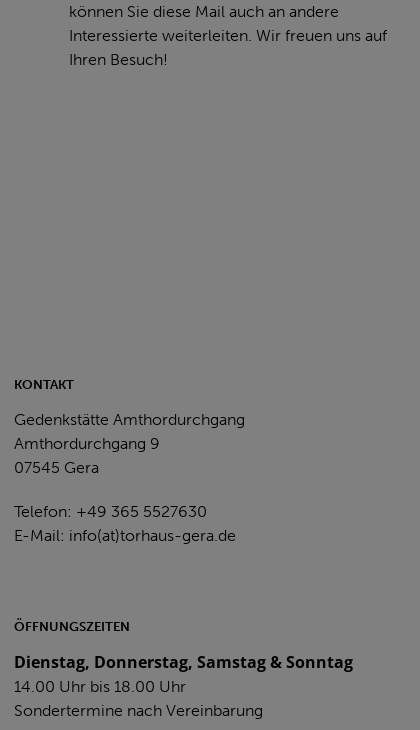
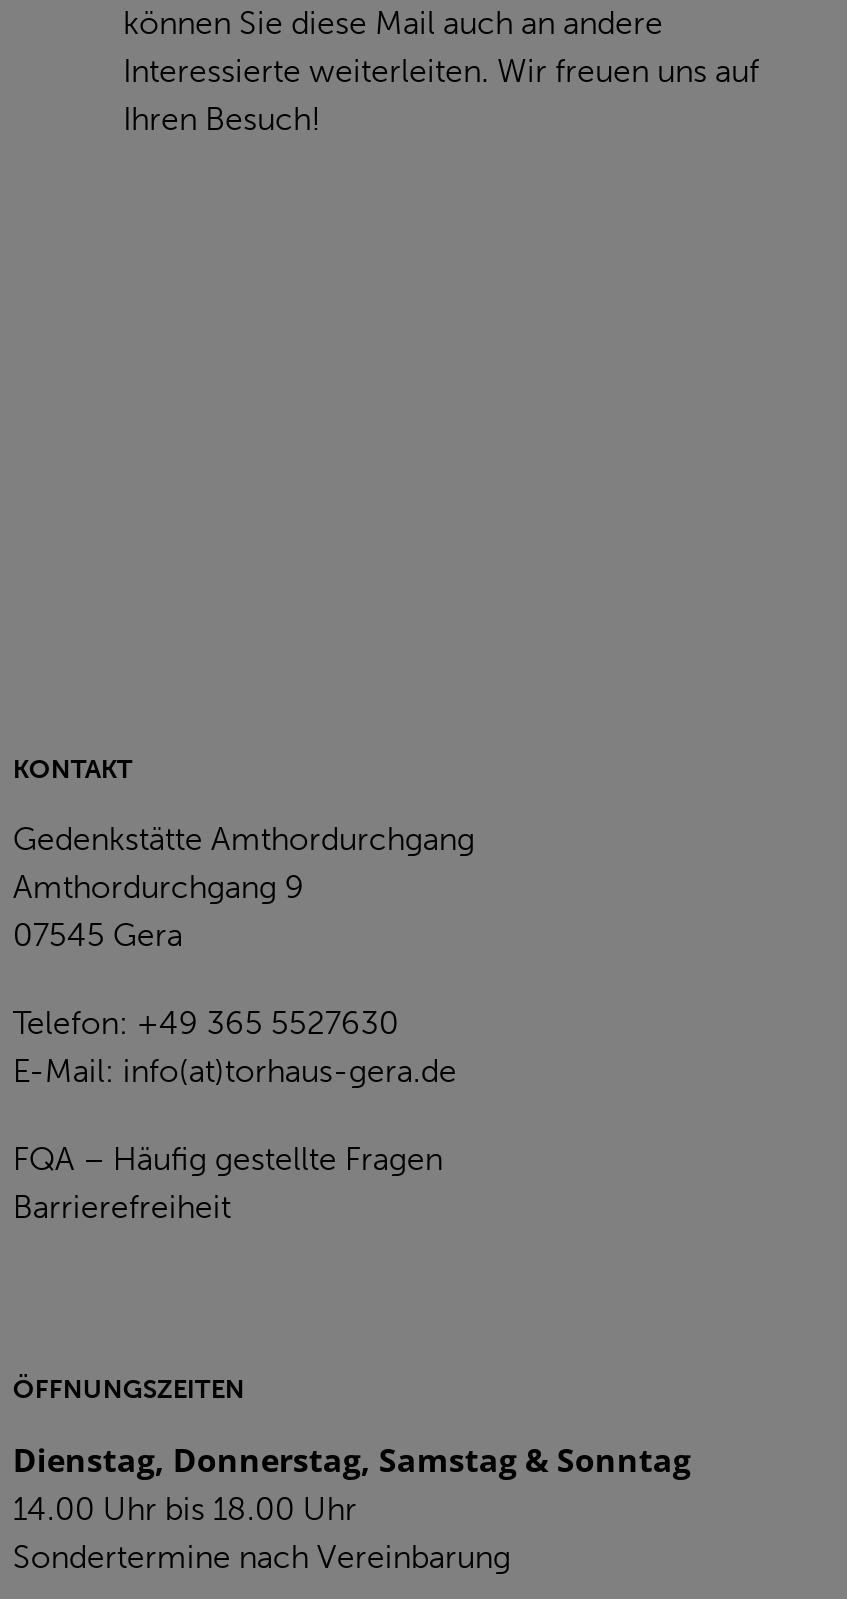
+ FQA – Häufig gestellte Fragen
+ Barrierefreiheit
